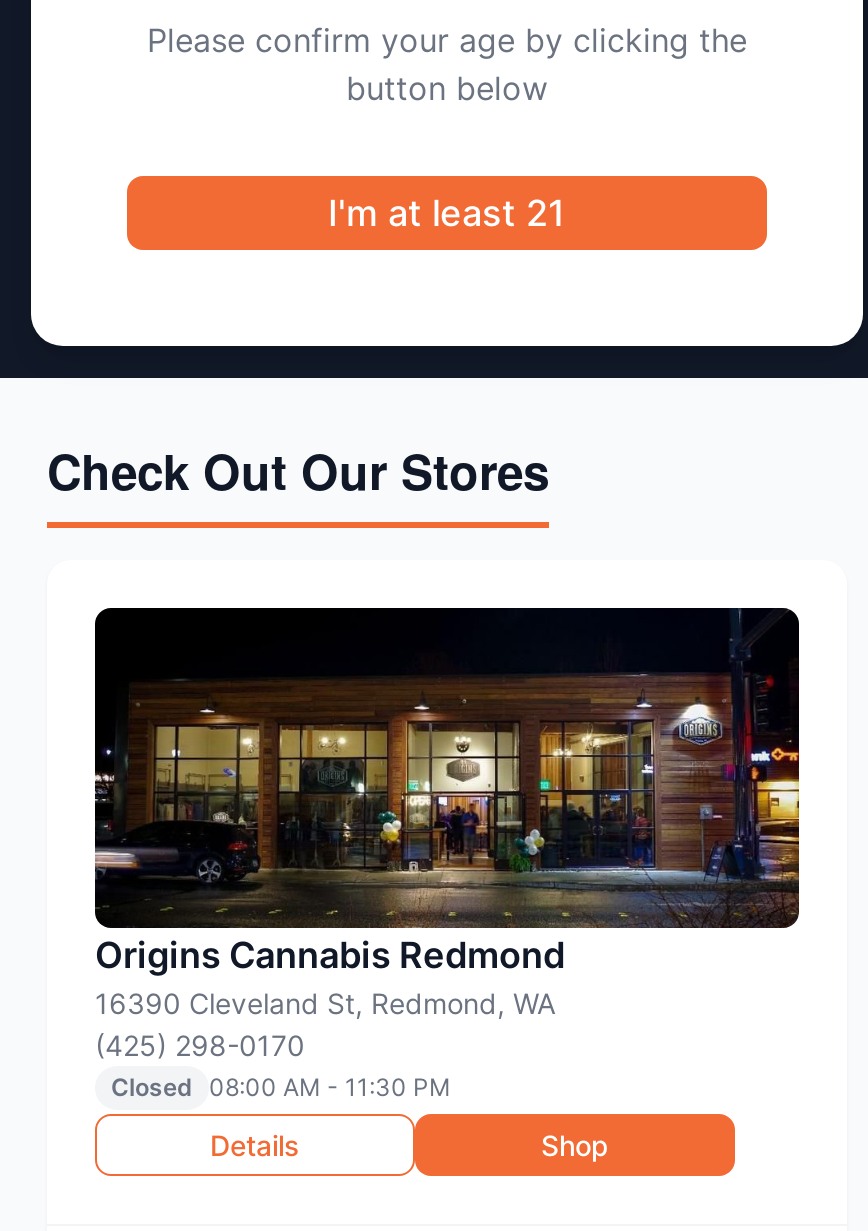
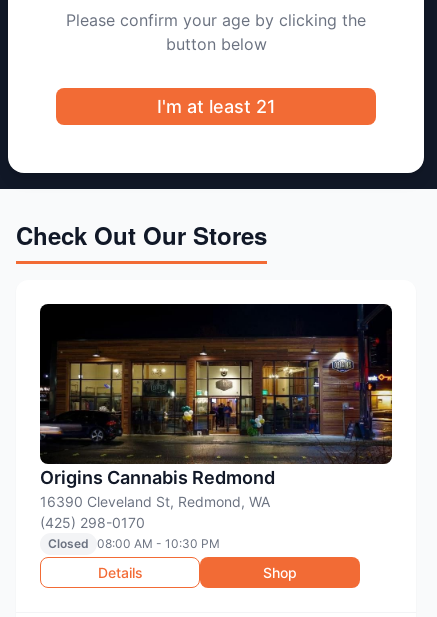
- Closed 08:00 AM - 11:30 PM
+ Closed 08:00 AM - 10:30 PM
